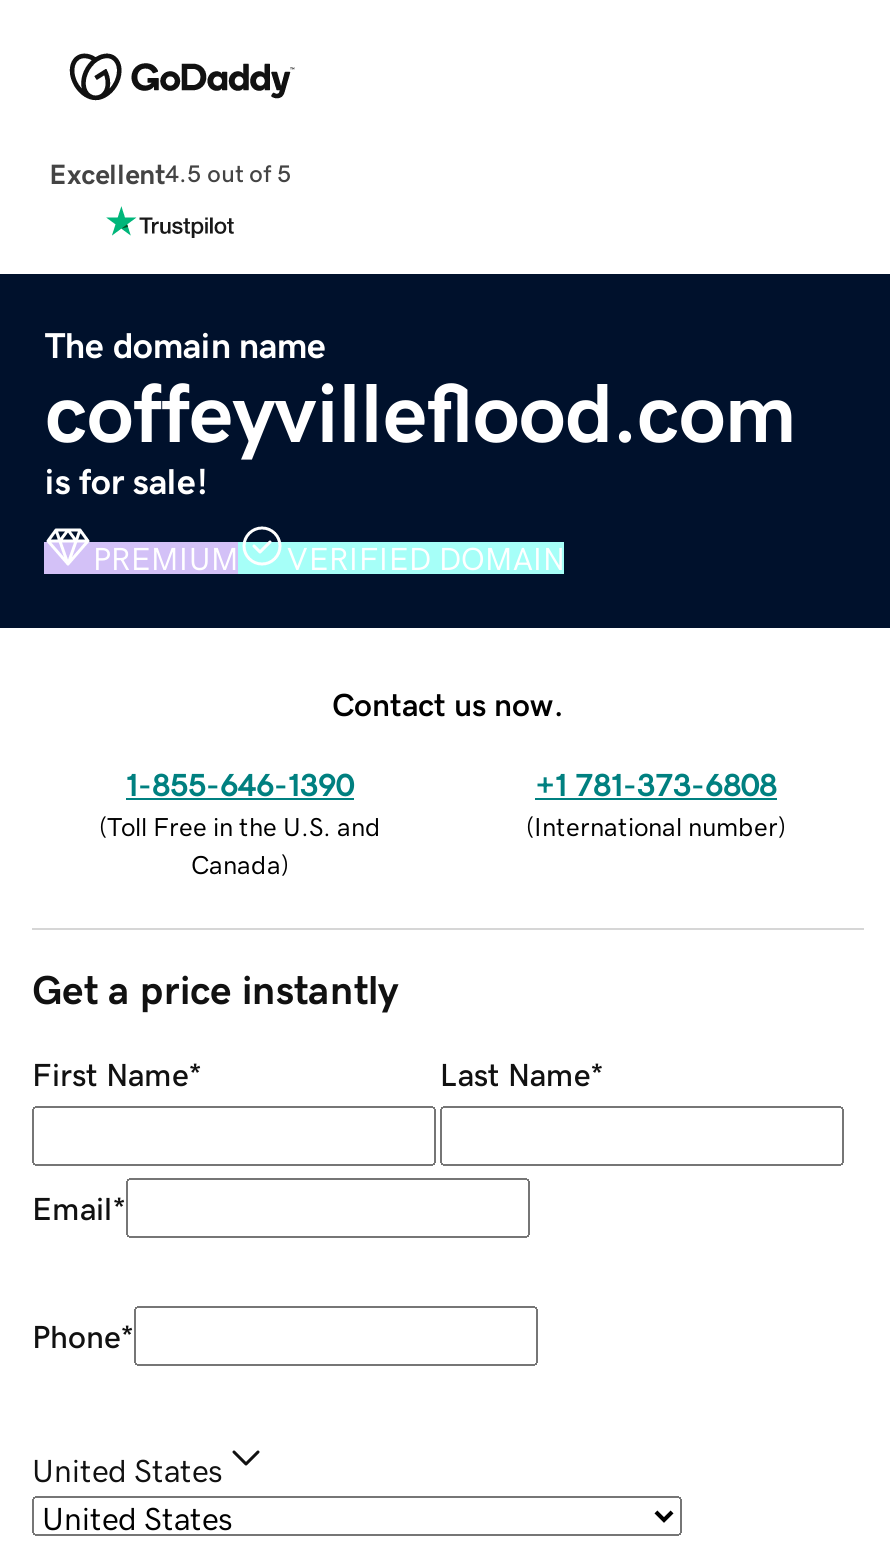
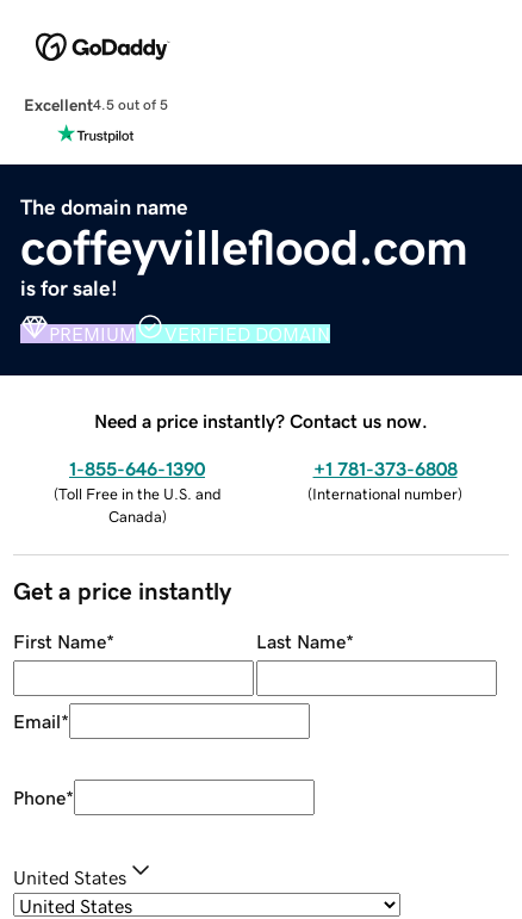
- Contact us now.
+ Need a price instantly? Contact us now.
